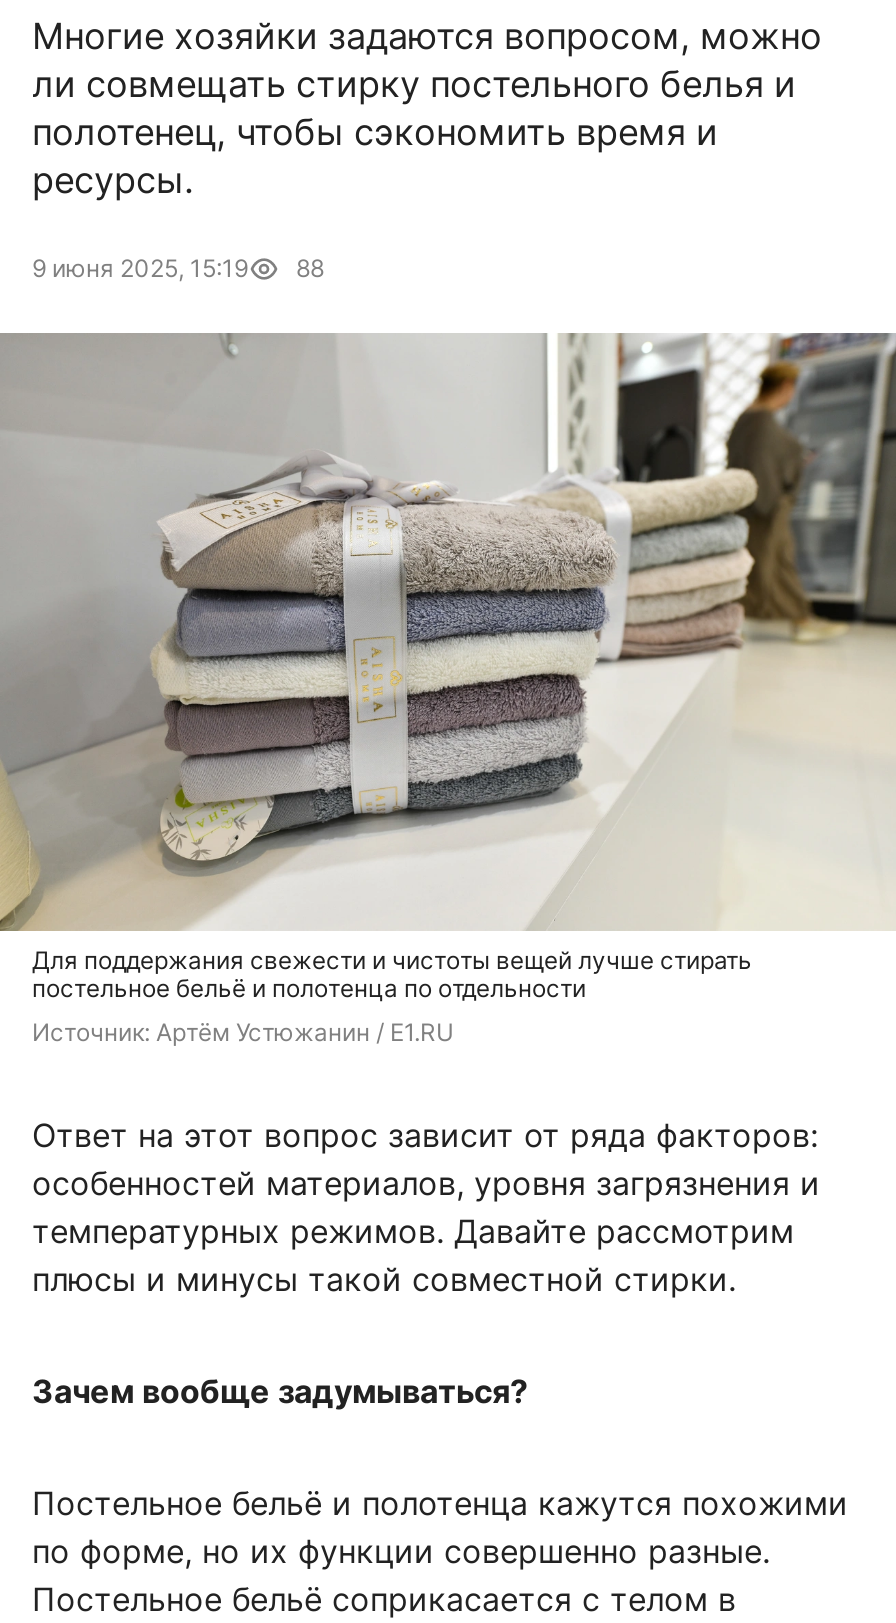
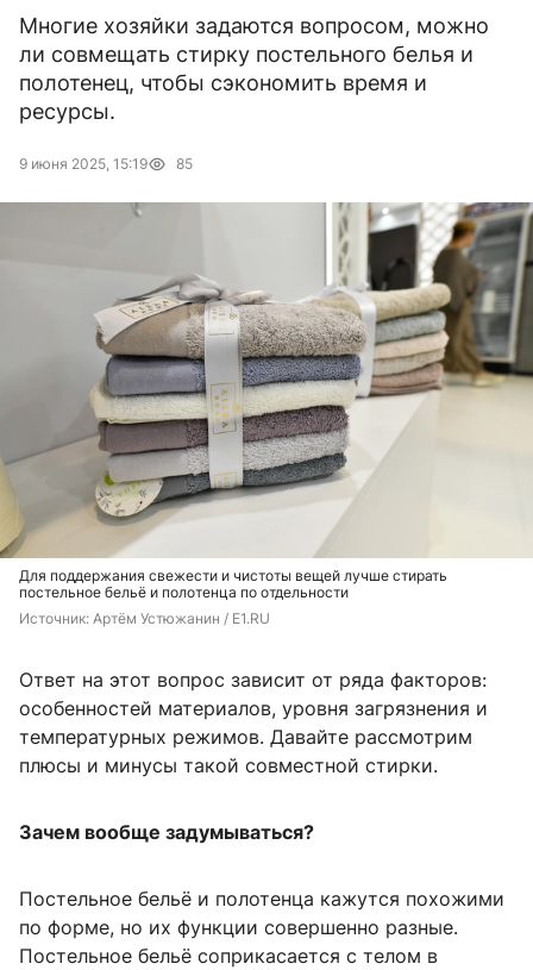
- 9 июня 2025, 15:19 88
+ 9 июня 2025, 15:19 85
